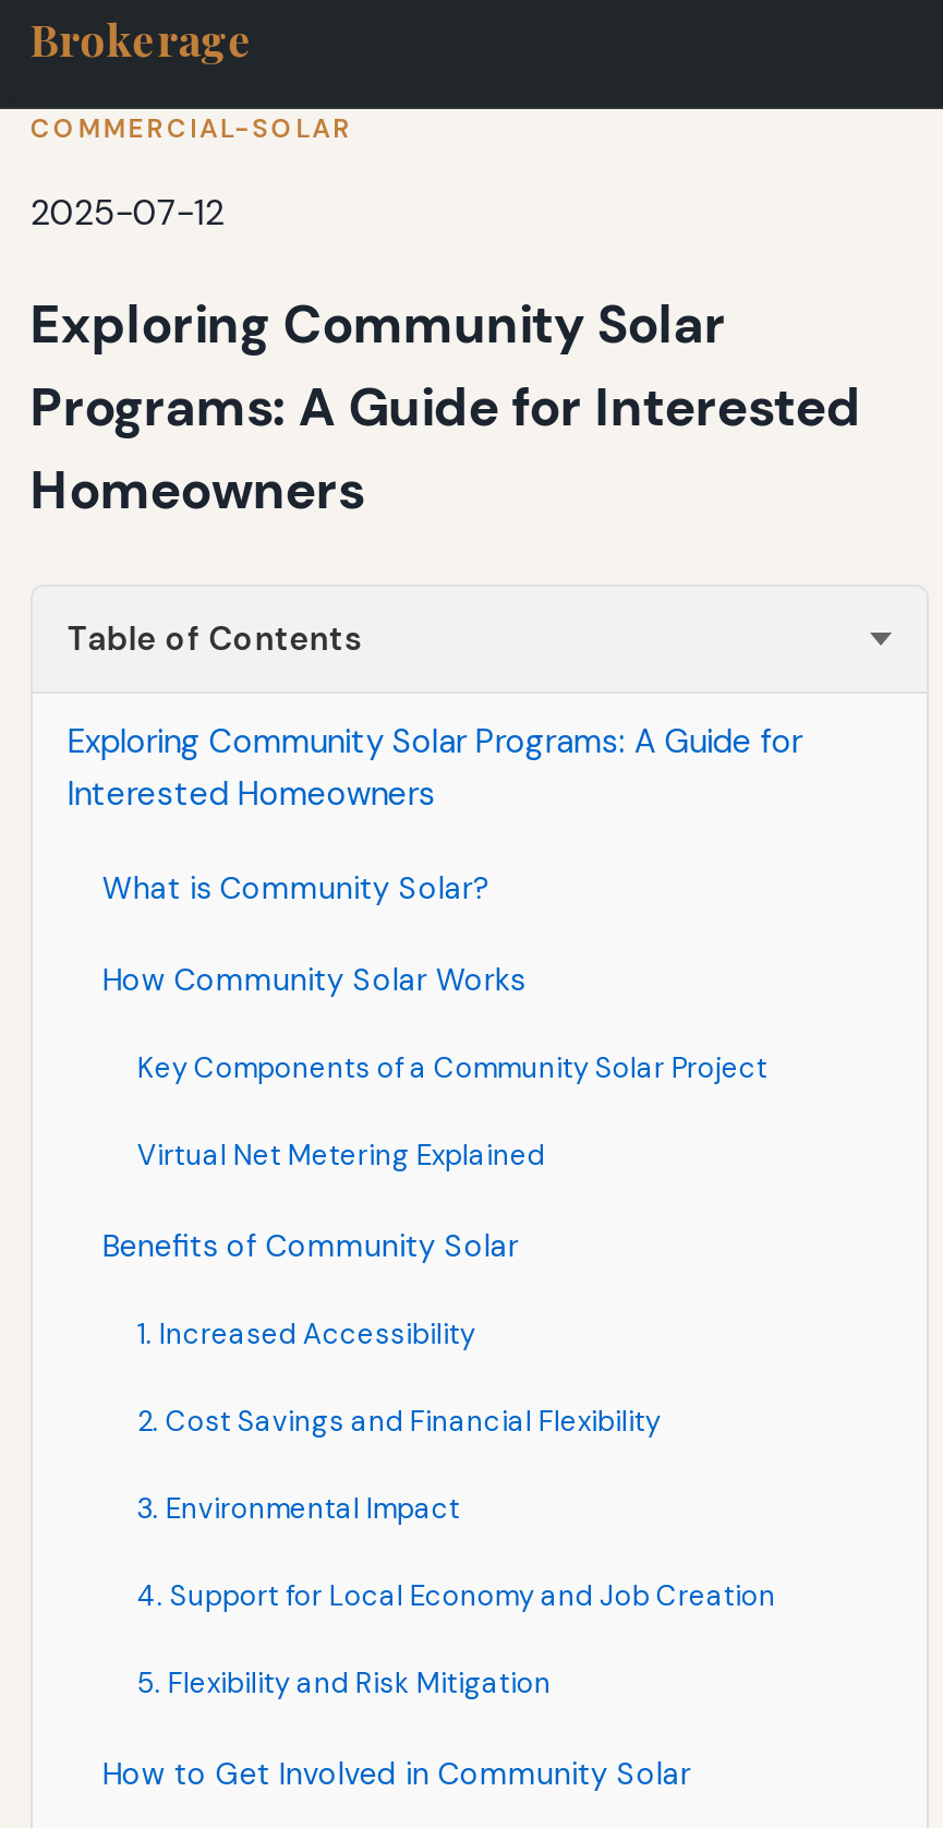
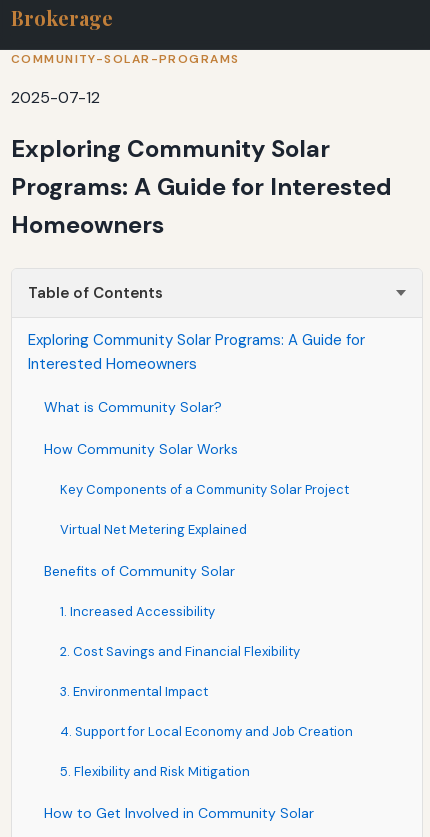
- COMMERCIAL-SOLAR
+ COMMUNITY-SOLAR-PROGRAMS
